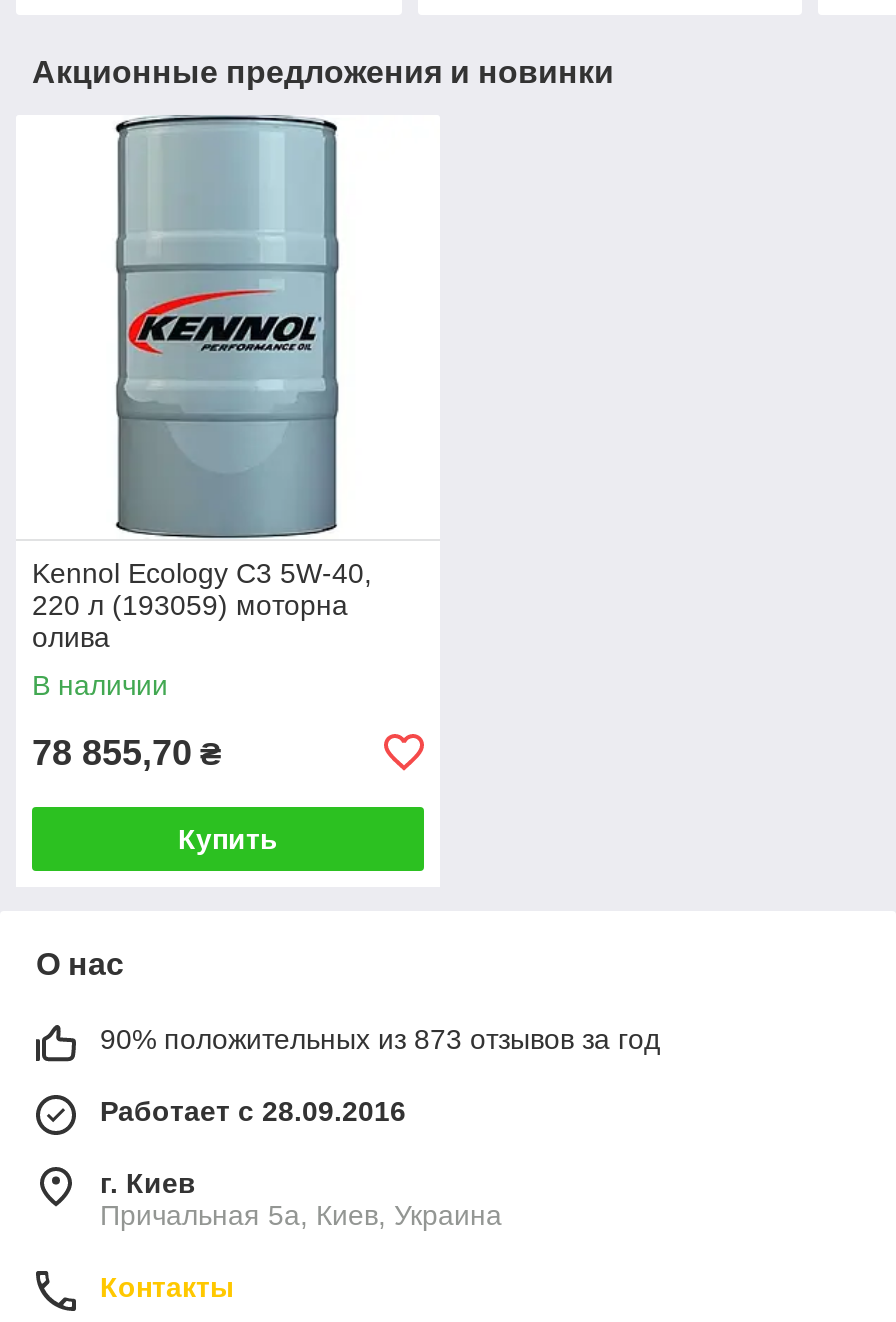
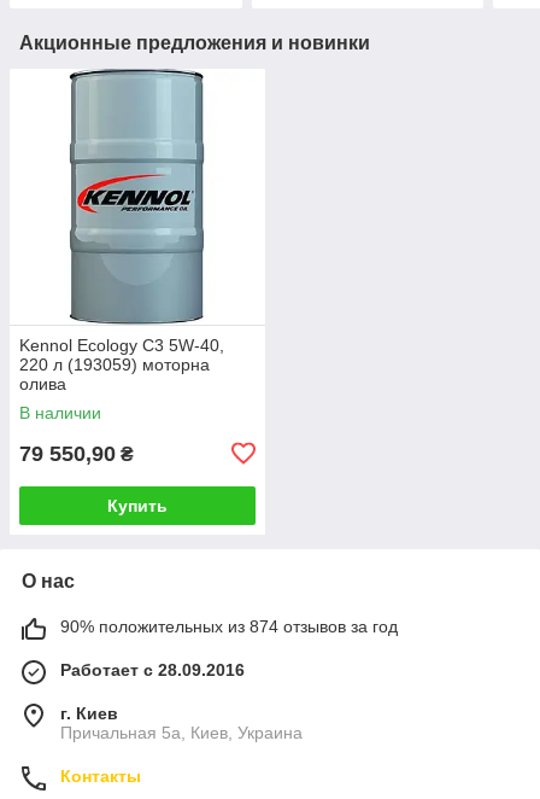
- 78 855,70 ₴
+ 79 550,90 ₴

- 90% положительных из 873 отзывов за год
+ 90% положительных из 874 отзывов за год
